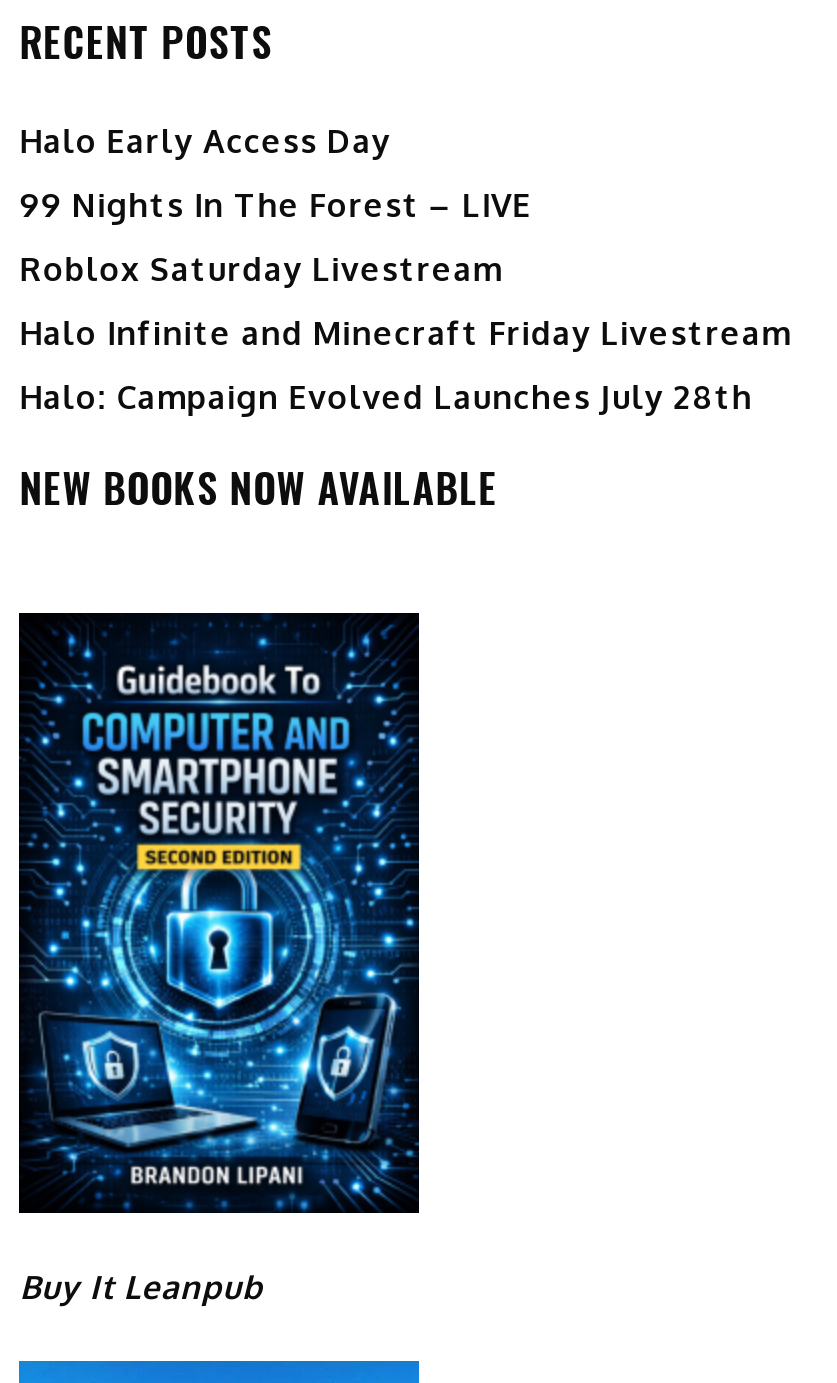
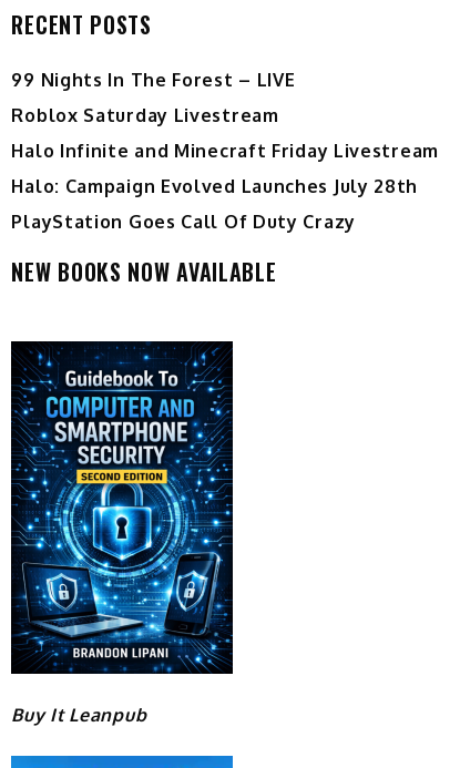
- Halo Early Access Day

moved up: 99 Nights In The Forest – LIVE | Roblox Saturday Livestream | Halo Infinite and Minecraft Friday Livestream | Halo: Campaign Evolved Launches July 28th

+ PlayStation Goes Call Of Duty Crazy
